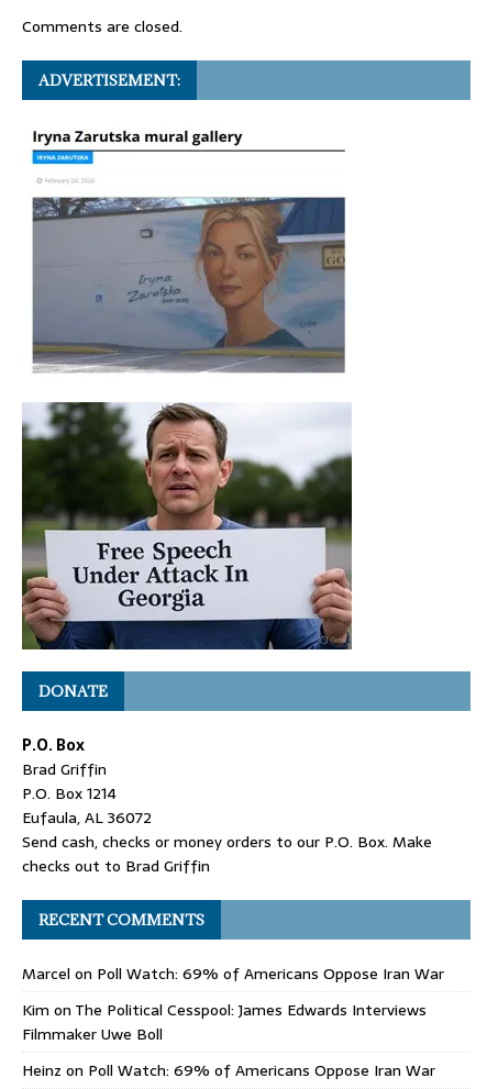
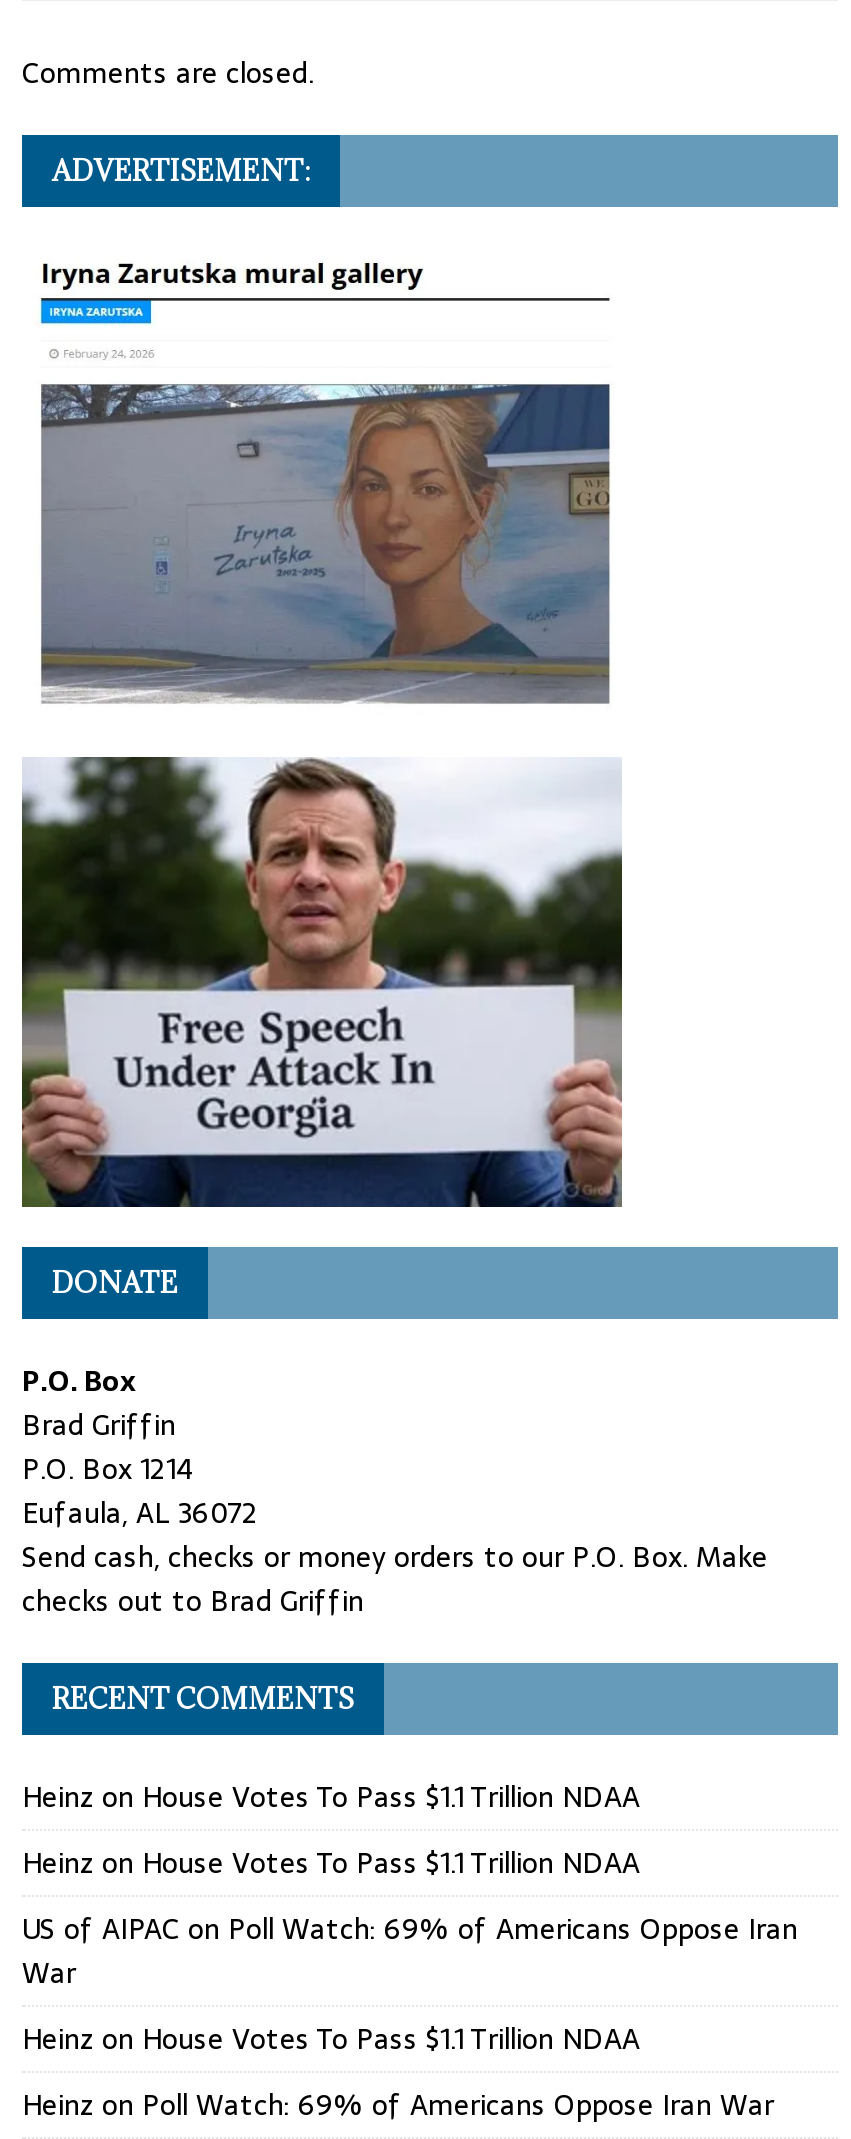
- Marcel on Poll Watch: 69% of Americans Oppose Iran War
- Kim on The Political Cesspool: James Edwards Interviews
- Filmmaker Uwe Boll
+ Heinz on House Votes To Pass $1.1 Trillion NDAA
+ Heinz on House Votes To Pass $1.1 Trillion NDAA
+ US of AIPAC on Poll Watch: 69% of Americans Oppose Iran
+ War
+ Heinz on House Votes To Pass $1.1 Trillion NDAA
